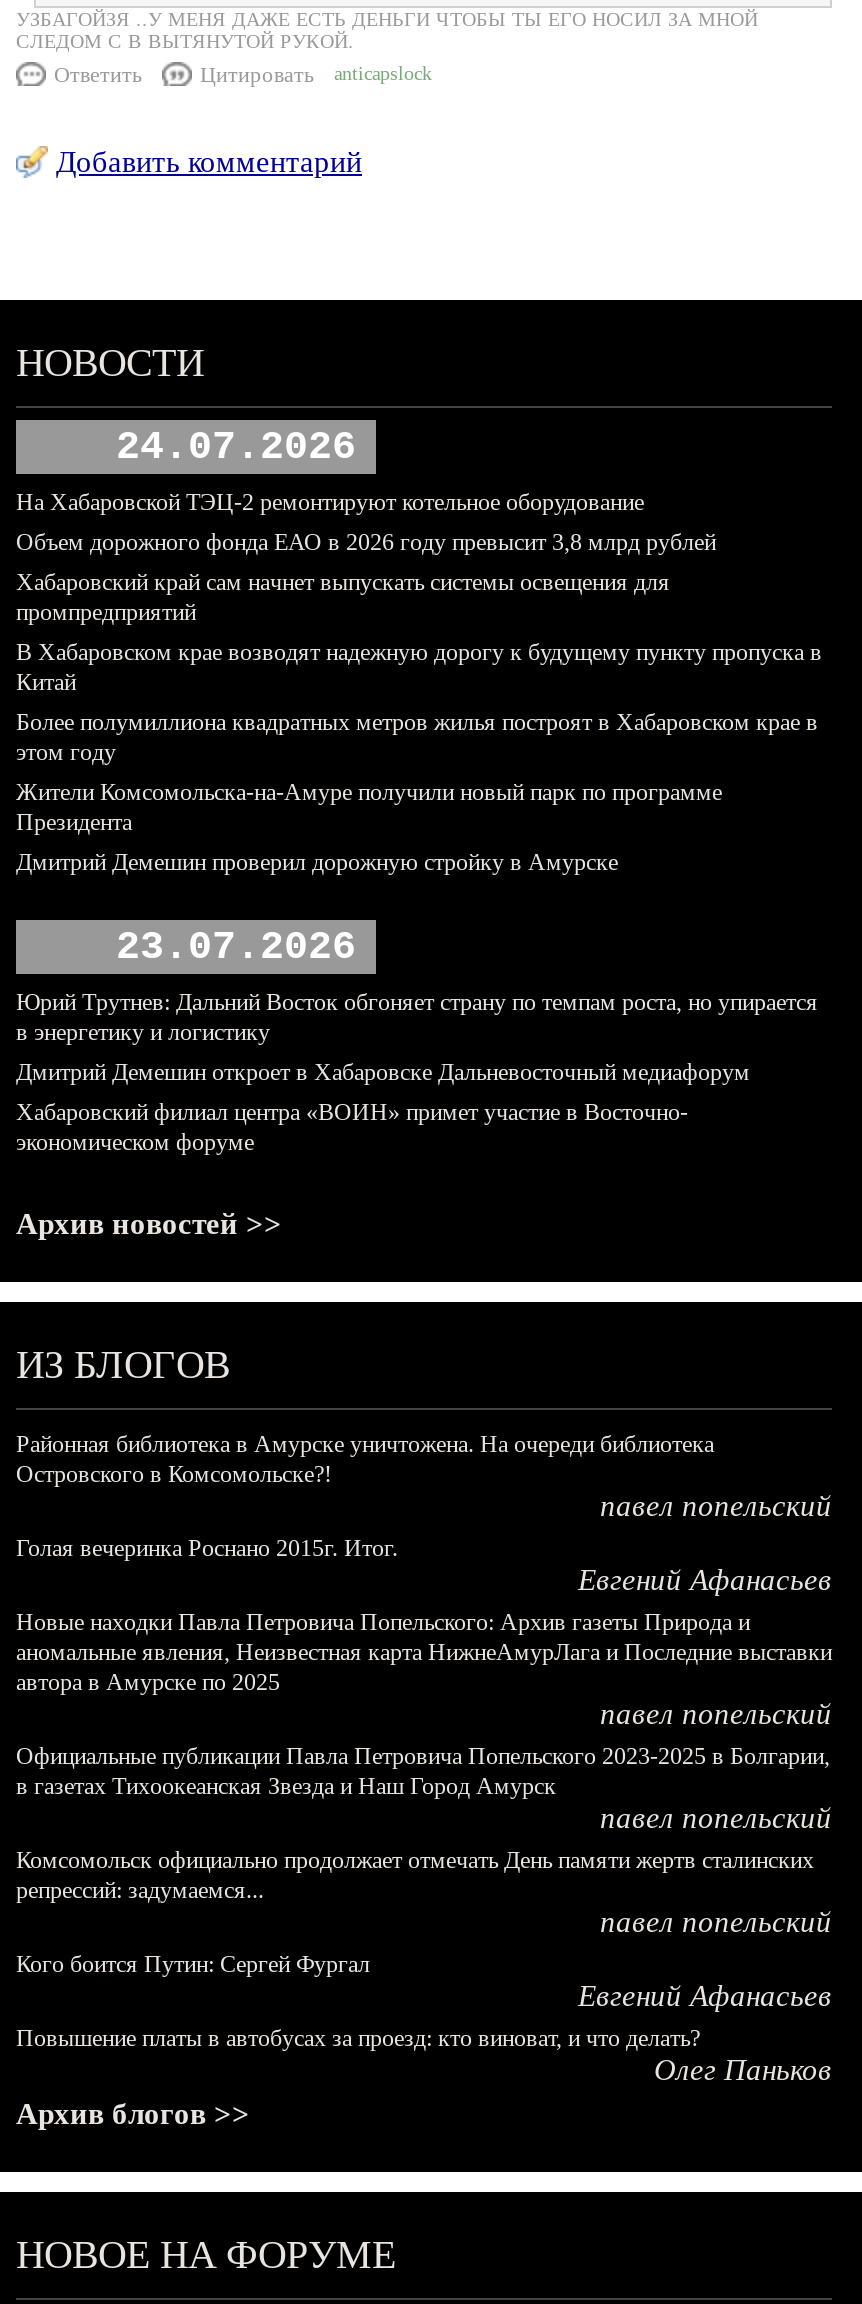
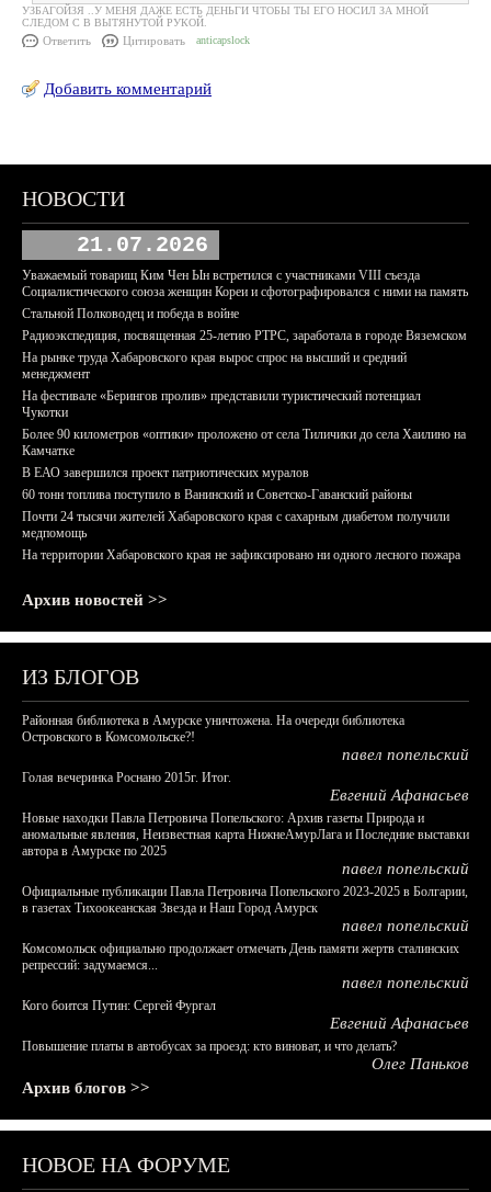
- 24.07.2026
- На Хабаровской ТЭЦ-2 ремонтируют котельное оборудование
- Объем дорожного фонда ЕАО в 2026 году превысит 3,8 млрд рублей
- Хабаровский край сам начнет выпускать системы освещения для
- промпредприятий
- В Хабаровском крае возводят надежную дорогу к будущему пункту пропуска в
- Китай
- Более полумиллиона квадратных метров жилья построят в Хабаровском крае в
- этом году
- Жители Комсомольска-на-Амуре получили новый парк по программе
- Президента
- Дмитрий Демешин проверил дорожную стройку в Амурске
- 23.07.2026
- Юрий Трутнев: Дальний Восток обгоняет страну по темпам роста, но упирается
- в энергетику и логистику
- Дмитрий Демешин откроет в Хабаровске Дальневосточный медиафорум
- Хабаровский филиал центра «ВОИН» примет участие в Восточно-
- экономическом форуме
+ 21.07.2026
+ Уважаемый товарищ Ким Чен Ын встретился с участниками VIII съезда
+ Социалистического союза женщин Кореи и сфотографировался с ними на память
+ Стальной Полководец и победа в войне
+ Радиоэкспедиция, посвященная 25-летию РТРС, заработала в городе Вяземском
+ На рынке труда Хабаровского края вырос спрос на высший и средний
+ менеджмент
+ На фестивале «Берингов пролив» представили туристический потенциал
+ Чукотки
+ Более 90 километров «оптики» проложено от села Тиличики до села Хаилино на
+ Камчатке
+ В ЕАО завершился проект патриотических муралов
+ 60 тонн топлива поступило в Ванинский и Советско-Гаванский районы
+ Почти 24 тысячи жителей Хабаровского края с сахарным диабетом получили
+ медпомощь
+ На территории Хабаровского края не зафиксировано ни одного лесного пожара
